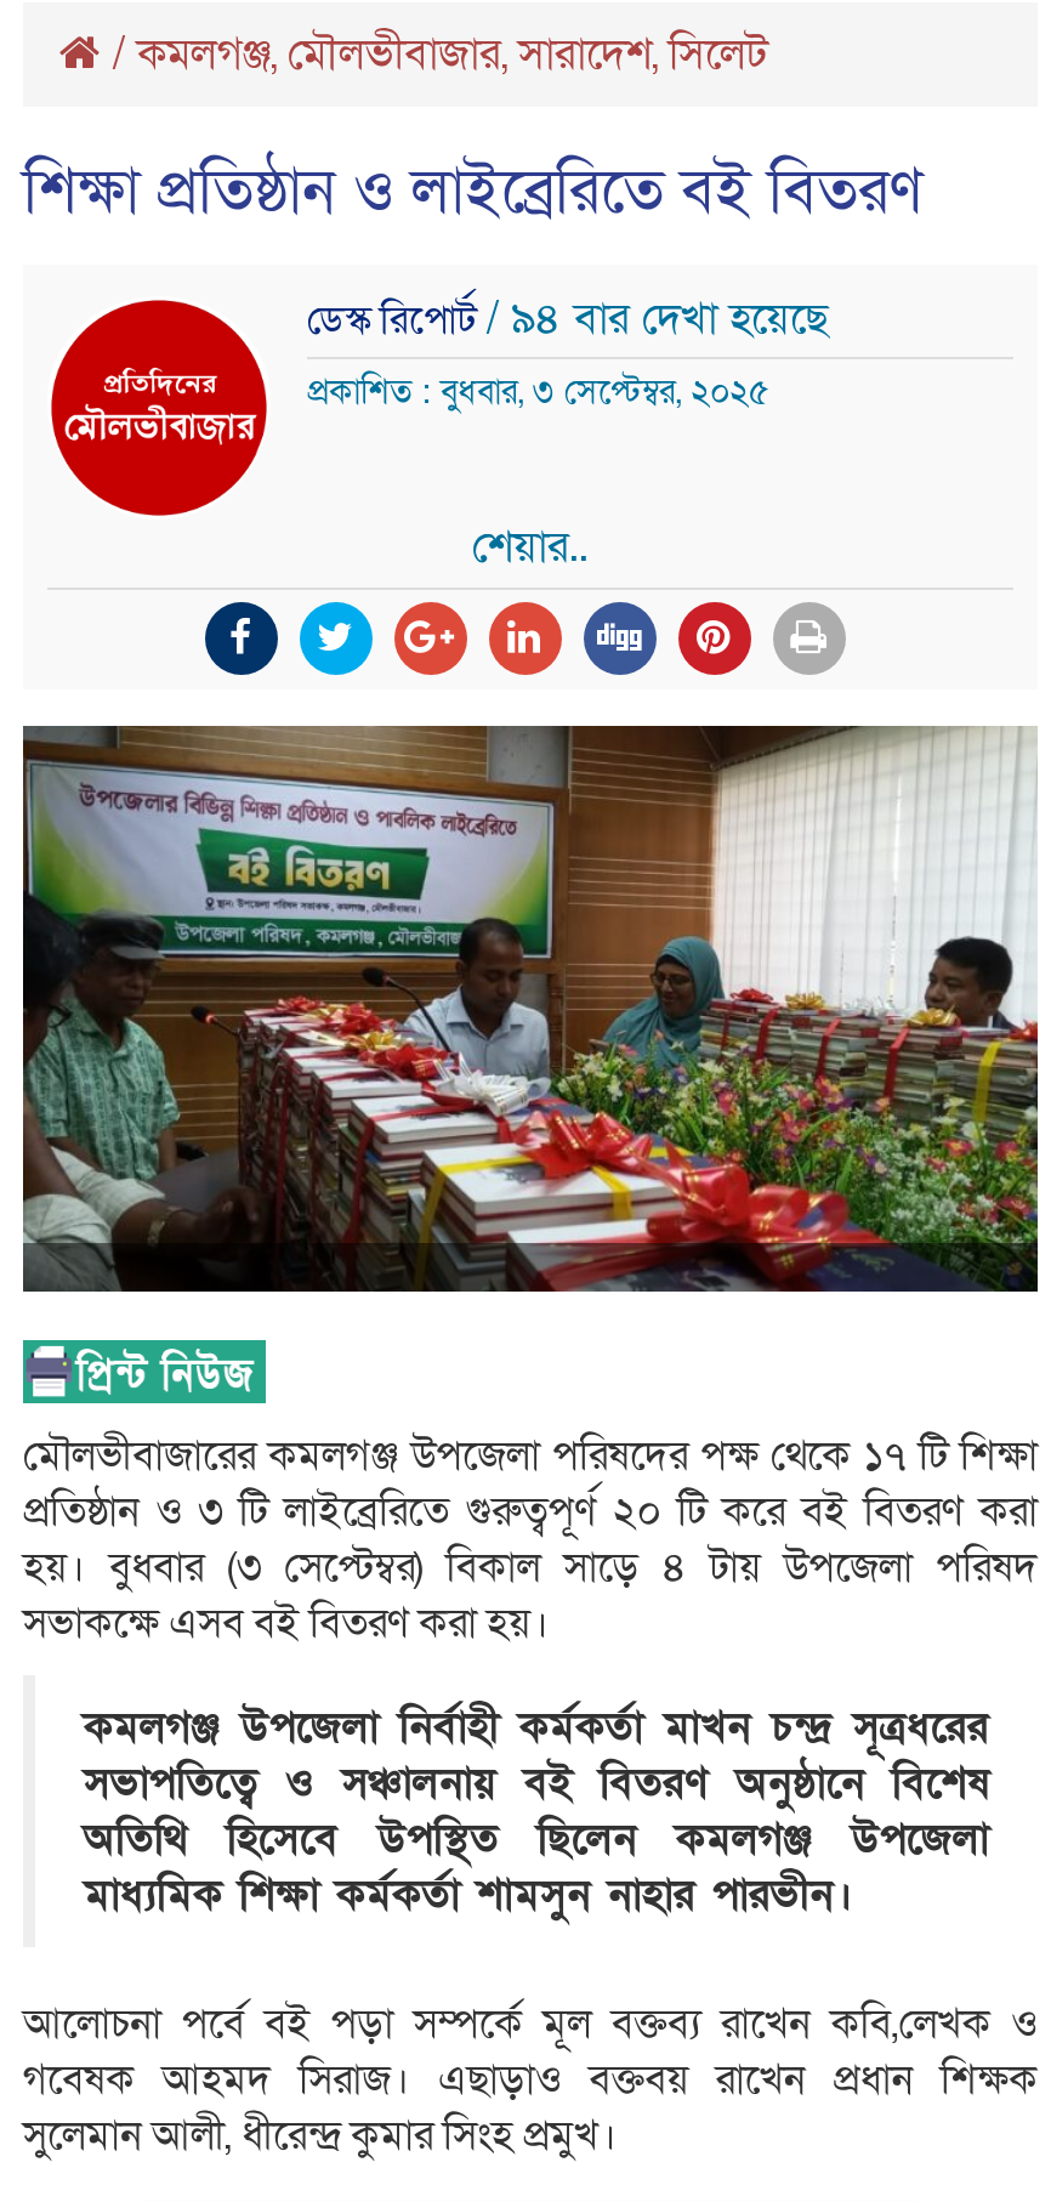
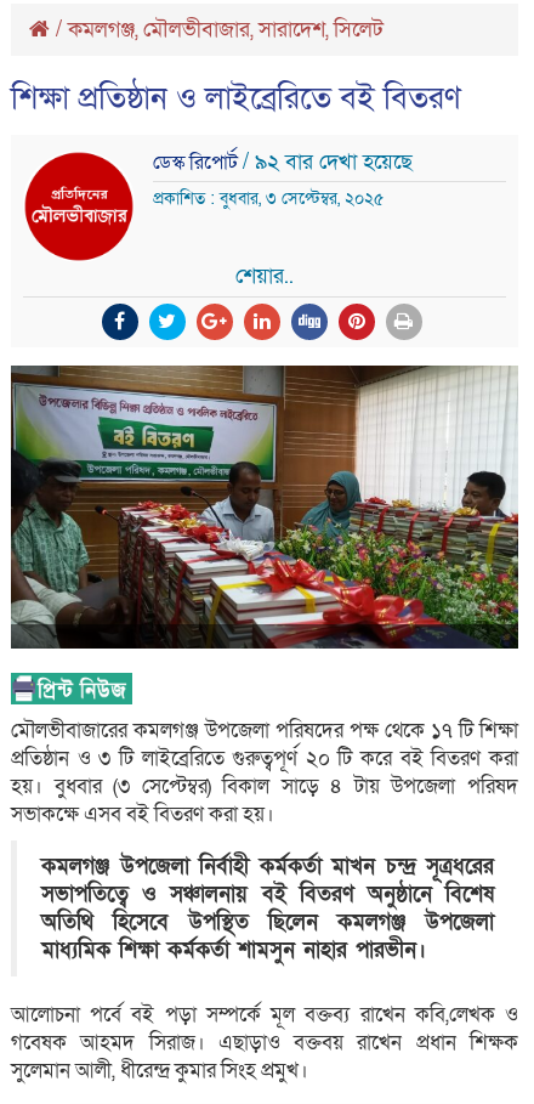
- ডেস্ক রিপোর্ট / ৯৪ বার দেখা হয়েছে
+ ডেস্ক রিপোর্ট / ৯২ বার দেখা হয়েছে
